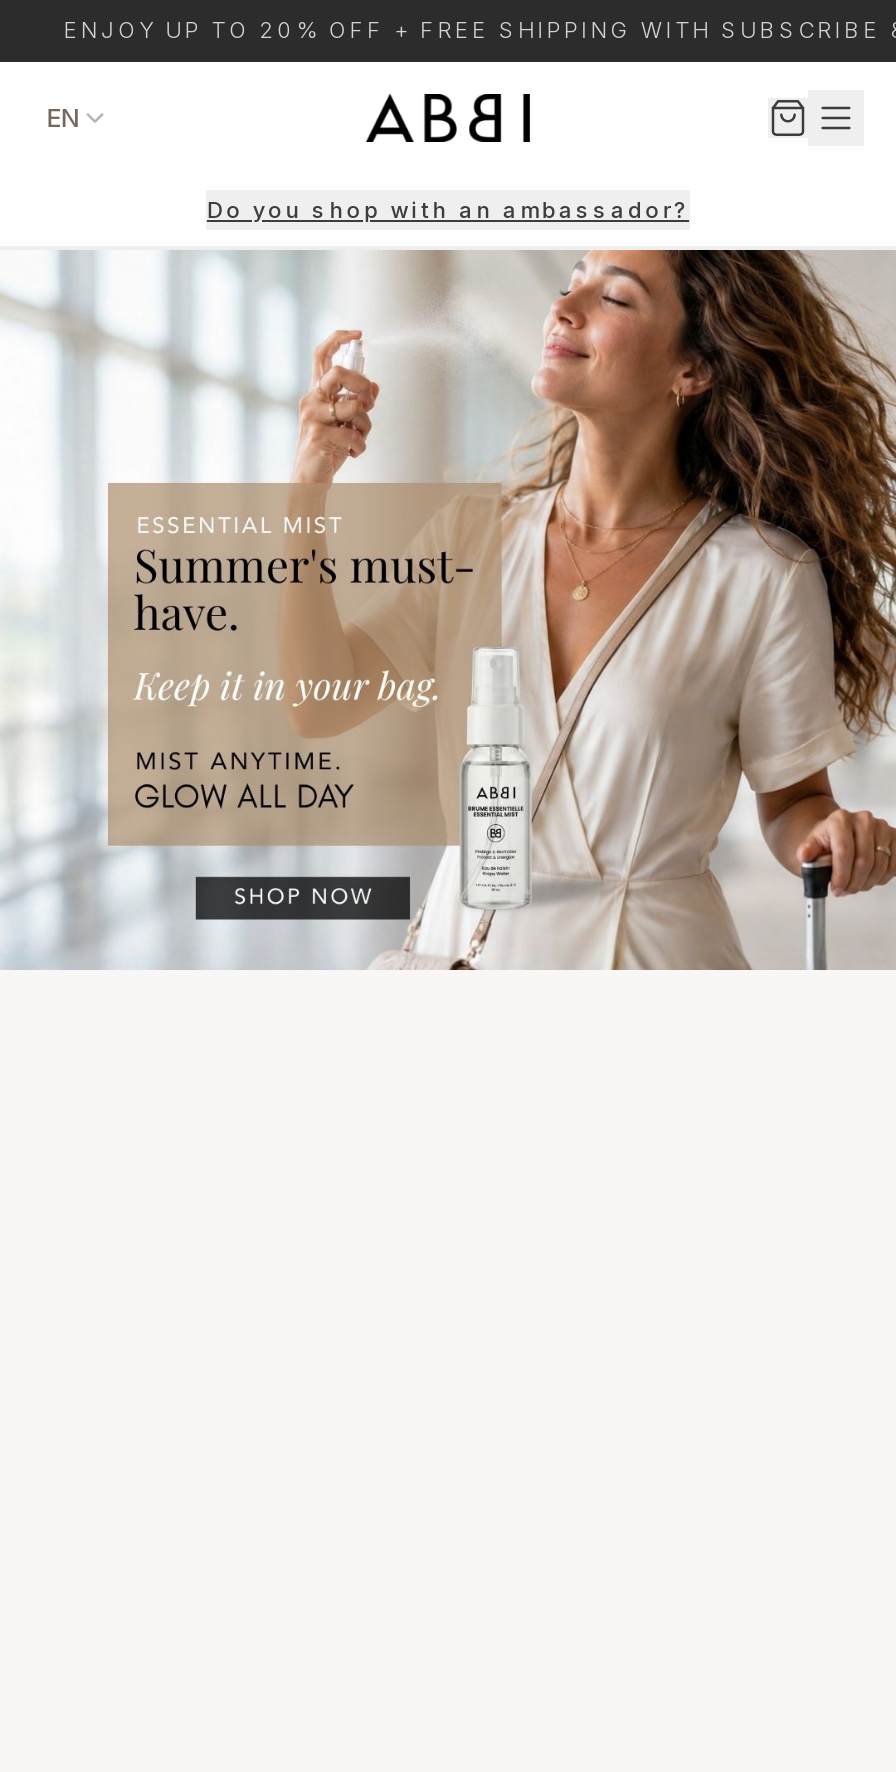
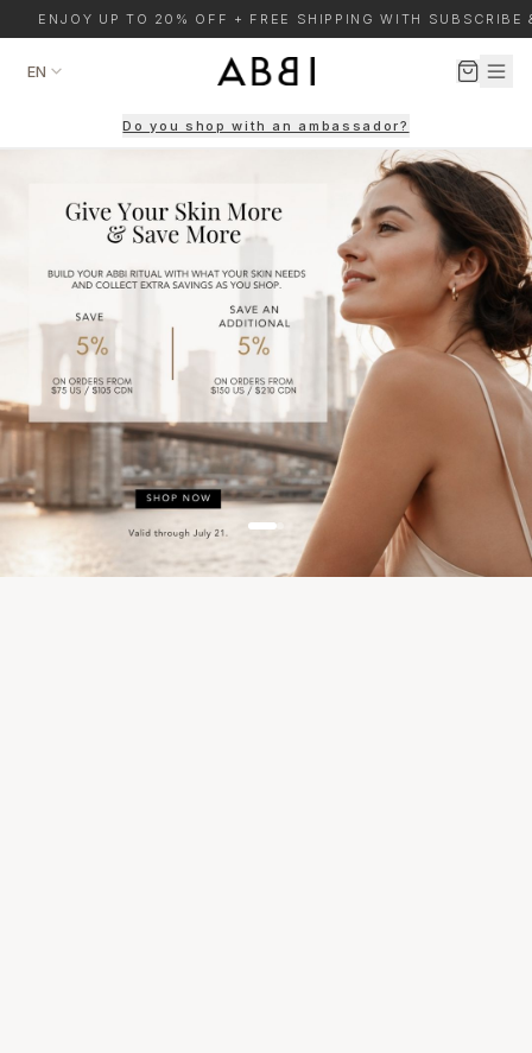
- [image]
+ [image]
